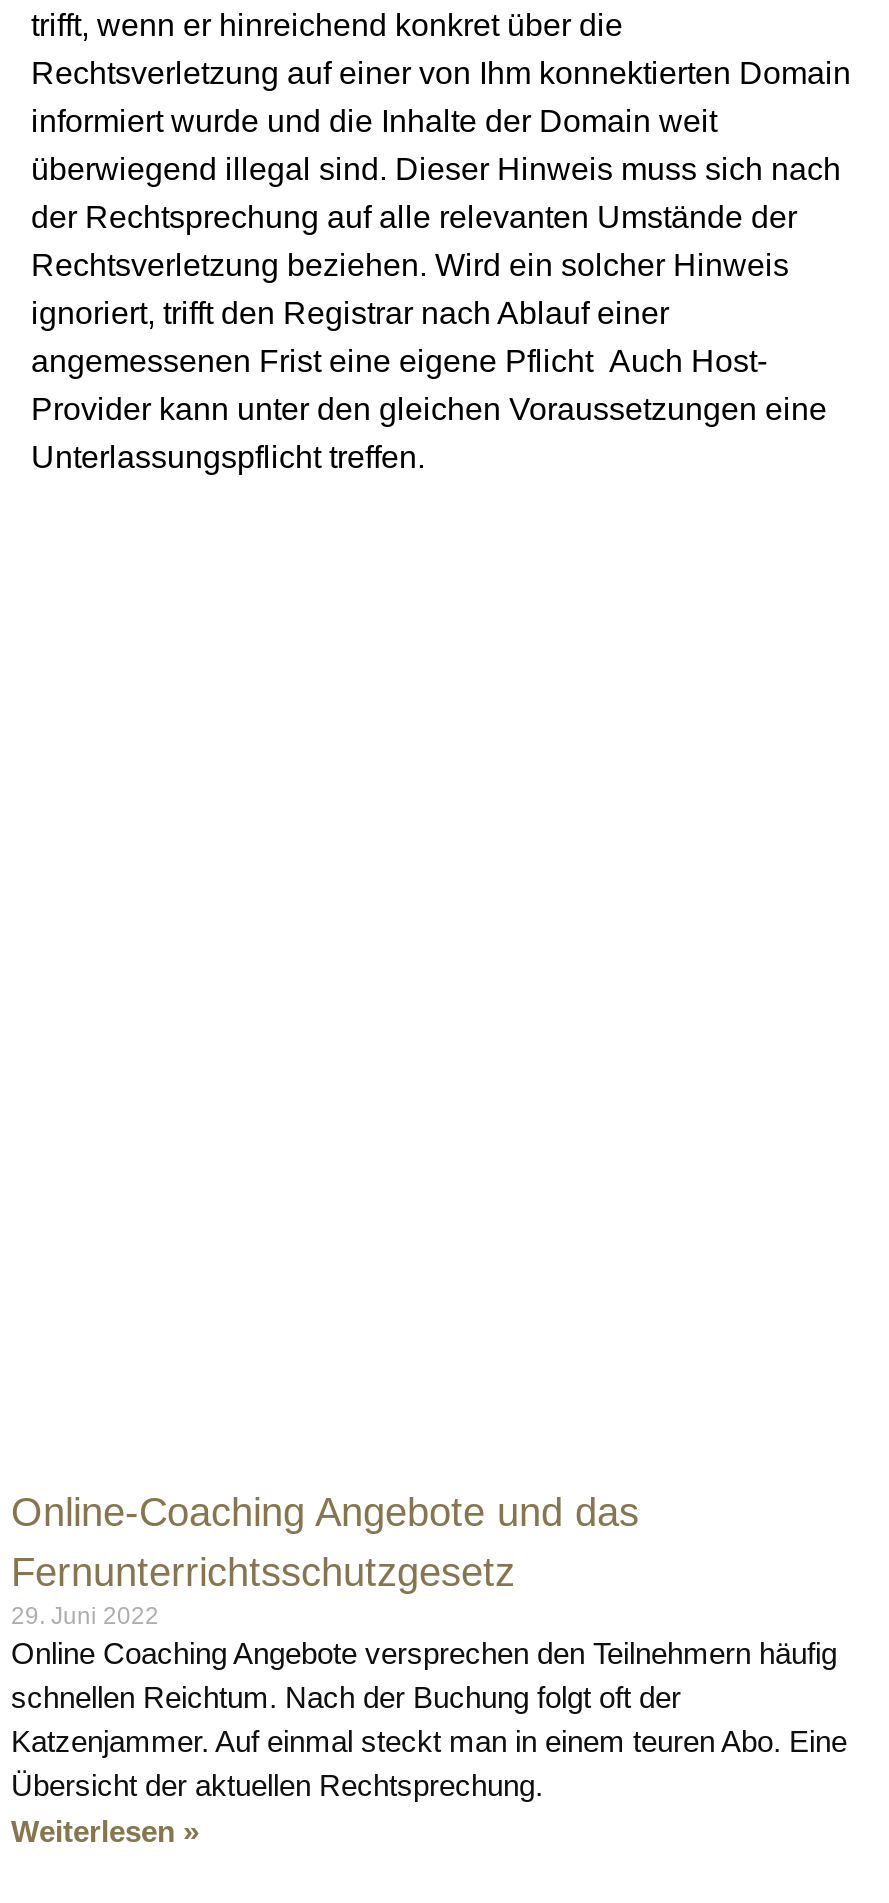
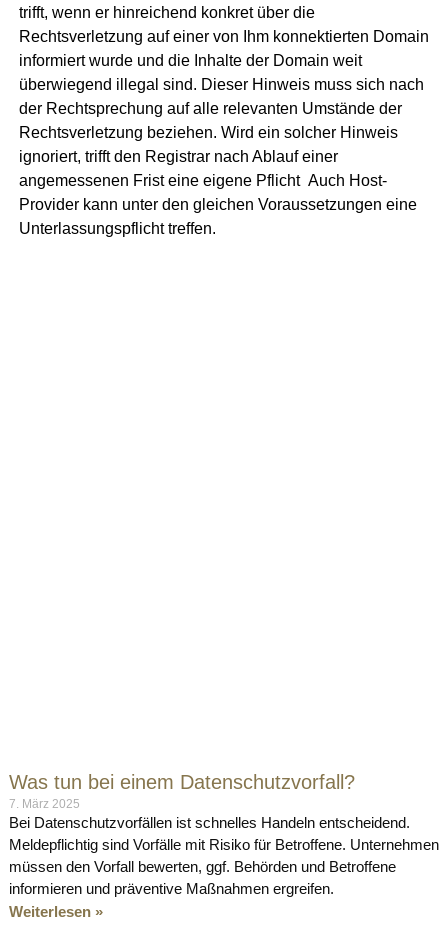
- Online-Coaching Angebote und das
- Fernunterrichtsschutzgesetz
- 29. Juni 2022
- Online Coaching Angebote versprechen den Teilnehmern häufig
- schnellen Reichtum. Nach der Buchung folgt oft der
- Katzenjammer. Auf einmal steckt man in einem teuren Abo. Eine
- Übersicht der aktuellen Rechtsprechung.
+ Was tun bei einem Datenschutzvorfall?
+ 7. März 2025
+ Bei Datenschutzvorfällen ist schnelles Handeln entscheidend.
+ Meldepflichtig sind Vorfälle mit Risiko für Betroffene. Unternehmen
+ müssen den Vorfall bewerten, ggf. Behörden und Betroffene
+ informieren und präventive Maßnahmen ergreifen.
